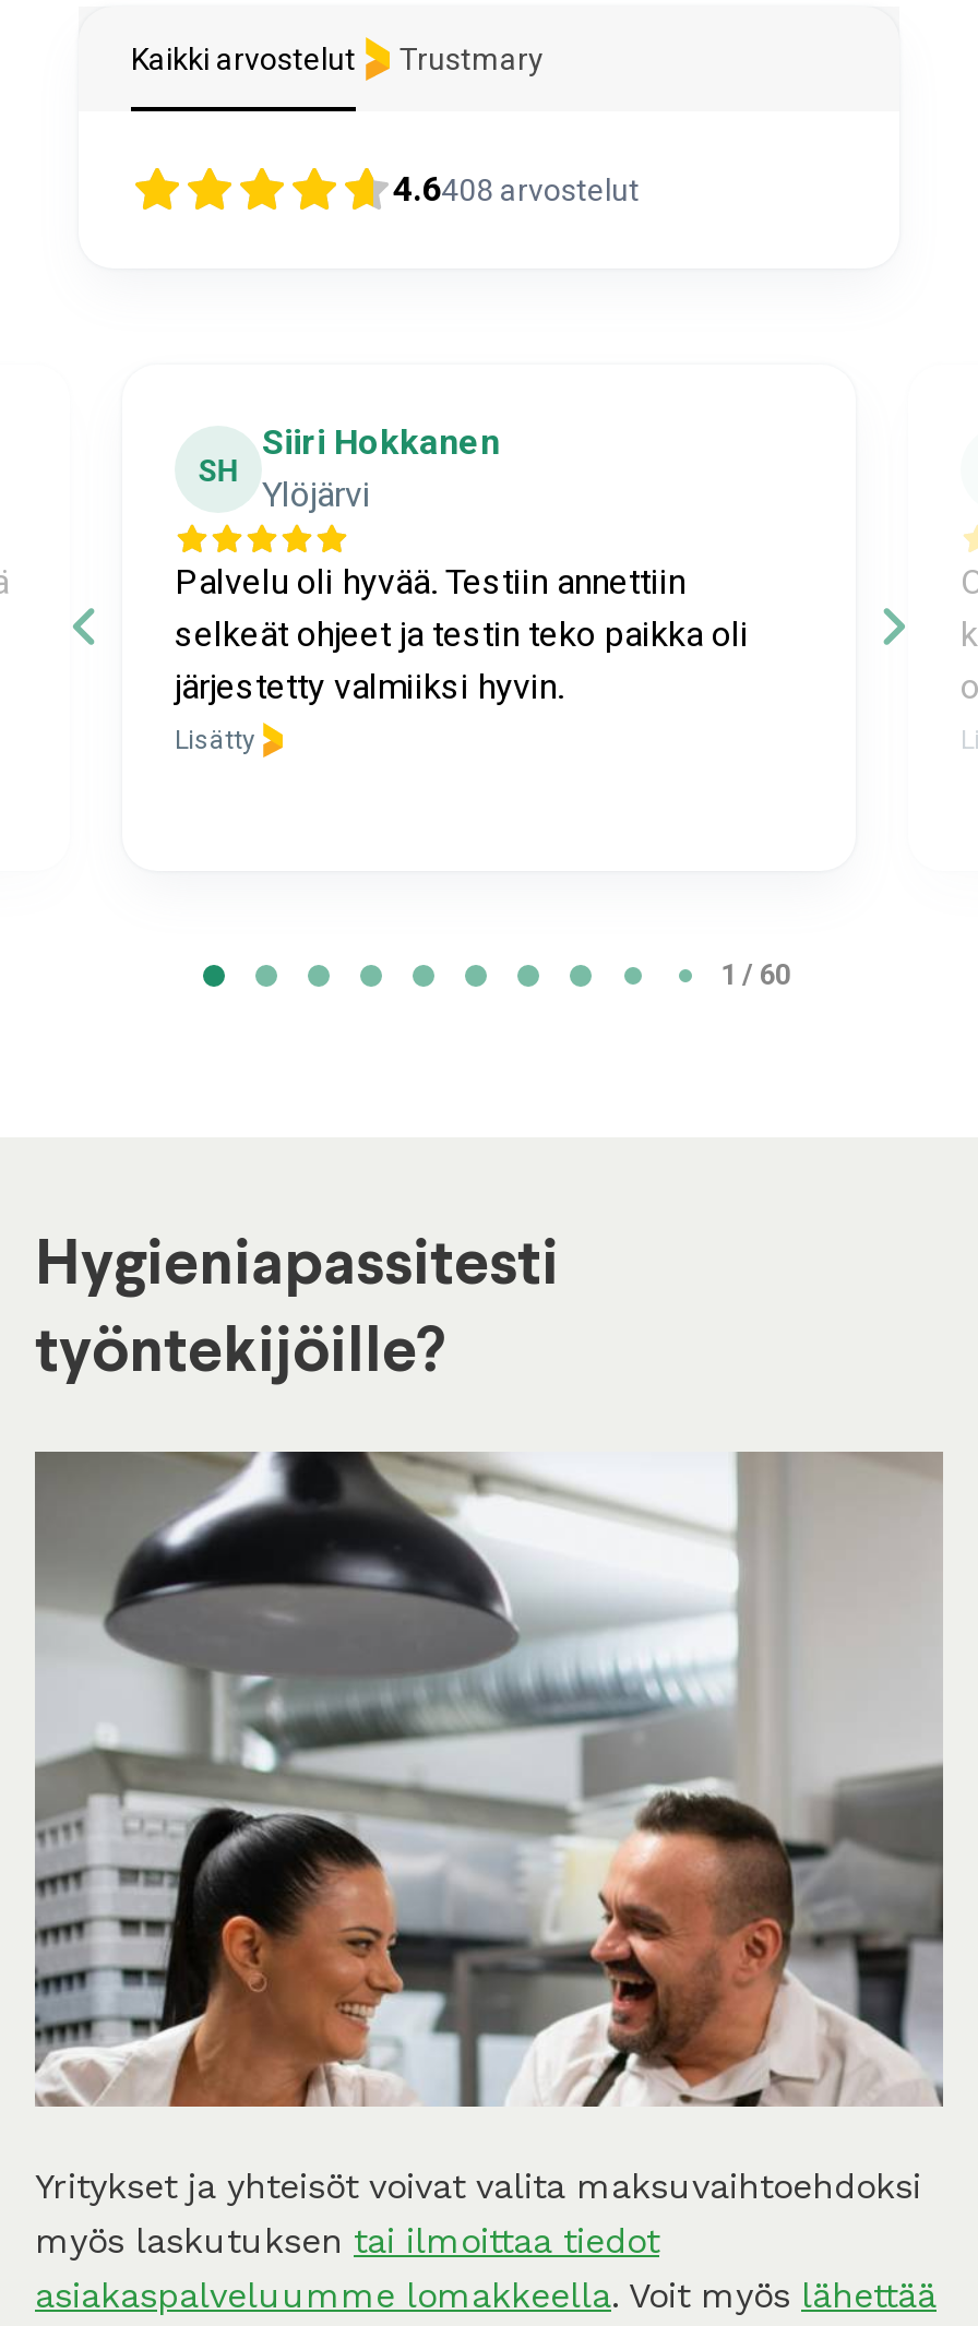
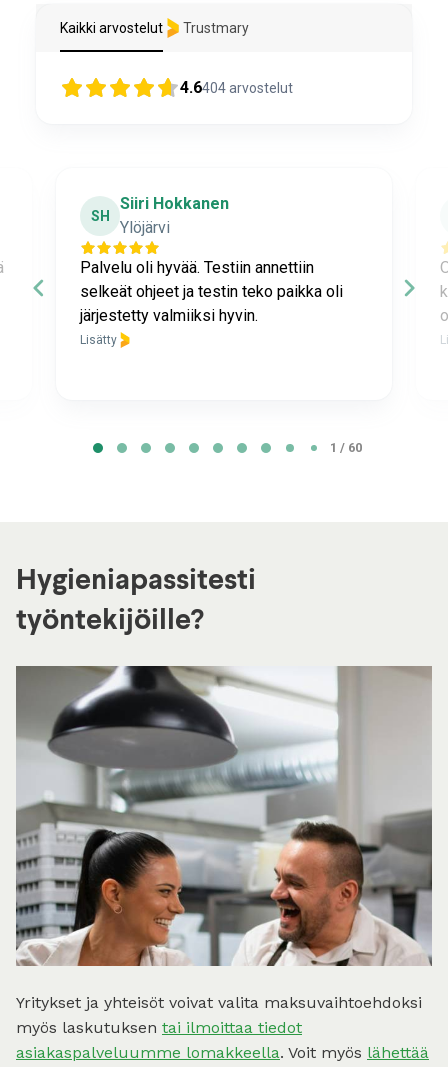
- 4.6408 arvostelut
+ 4.6404 arvostelut
